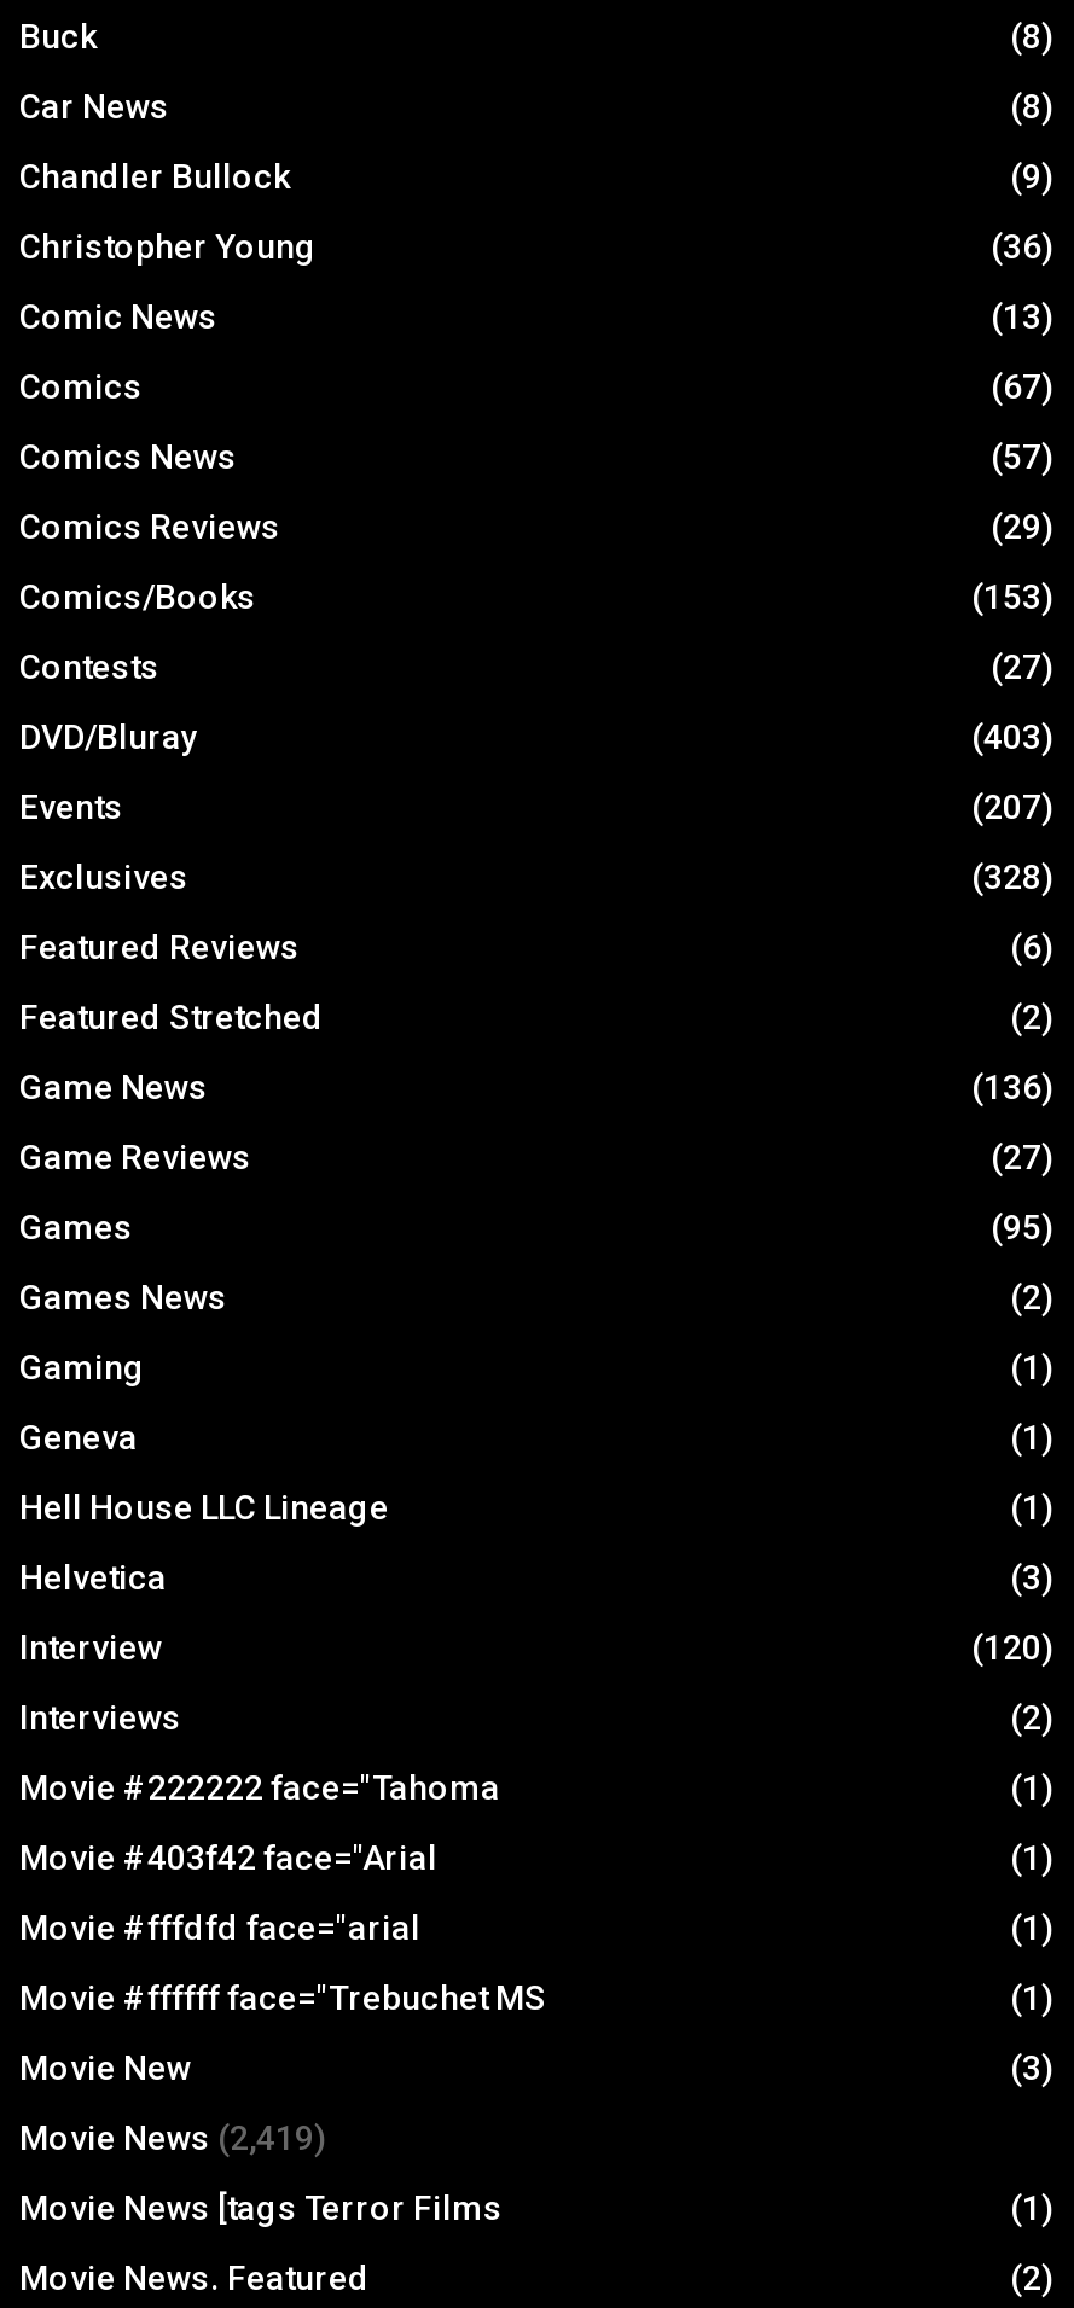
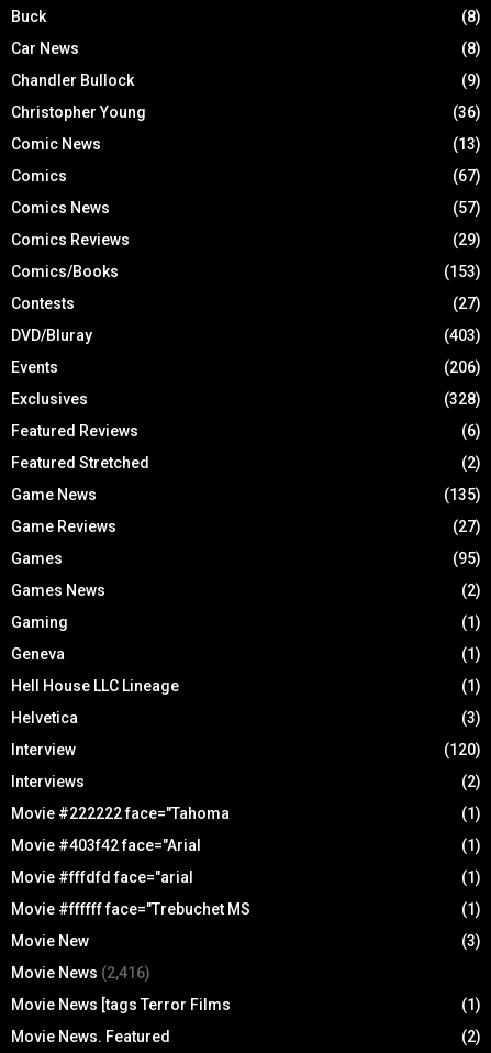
- (207)
+ (206)

- (136)
+ (135)

- Movie News (2,419)
+ Movie News (2,416)
